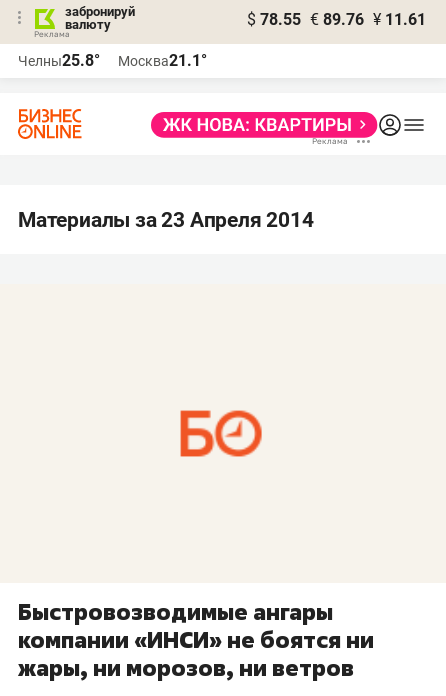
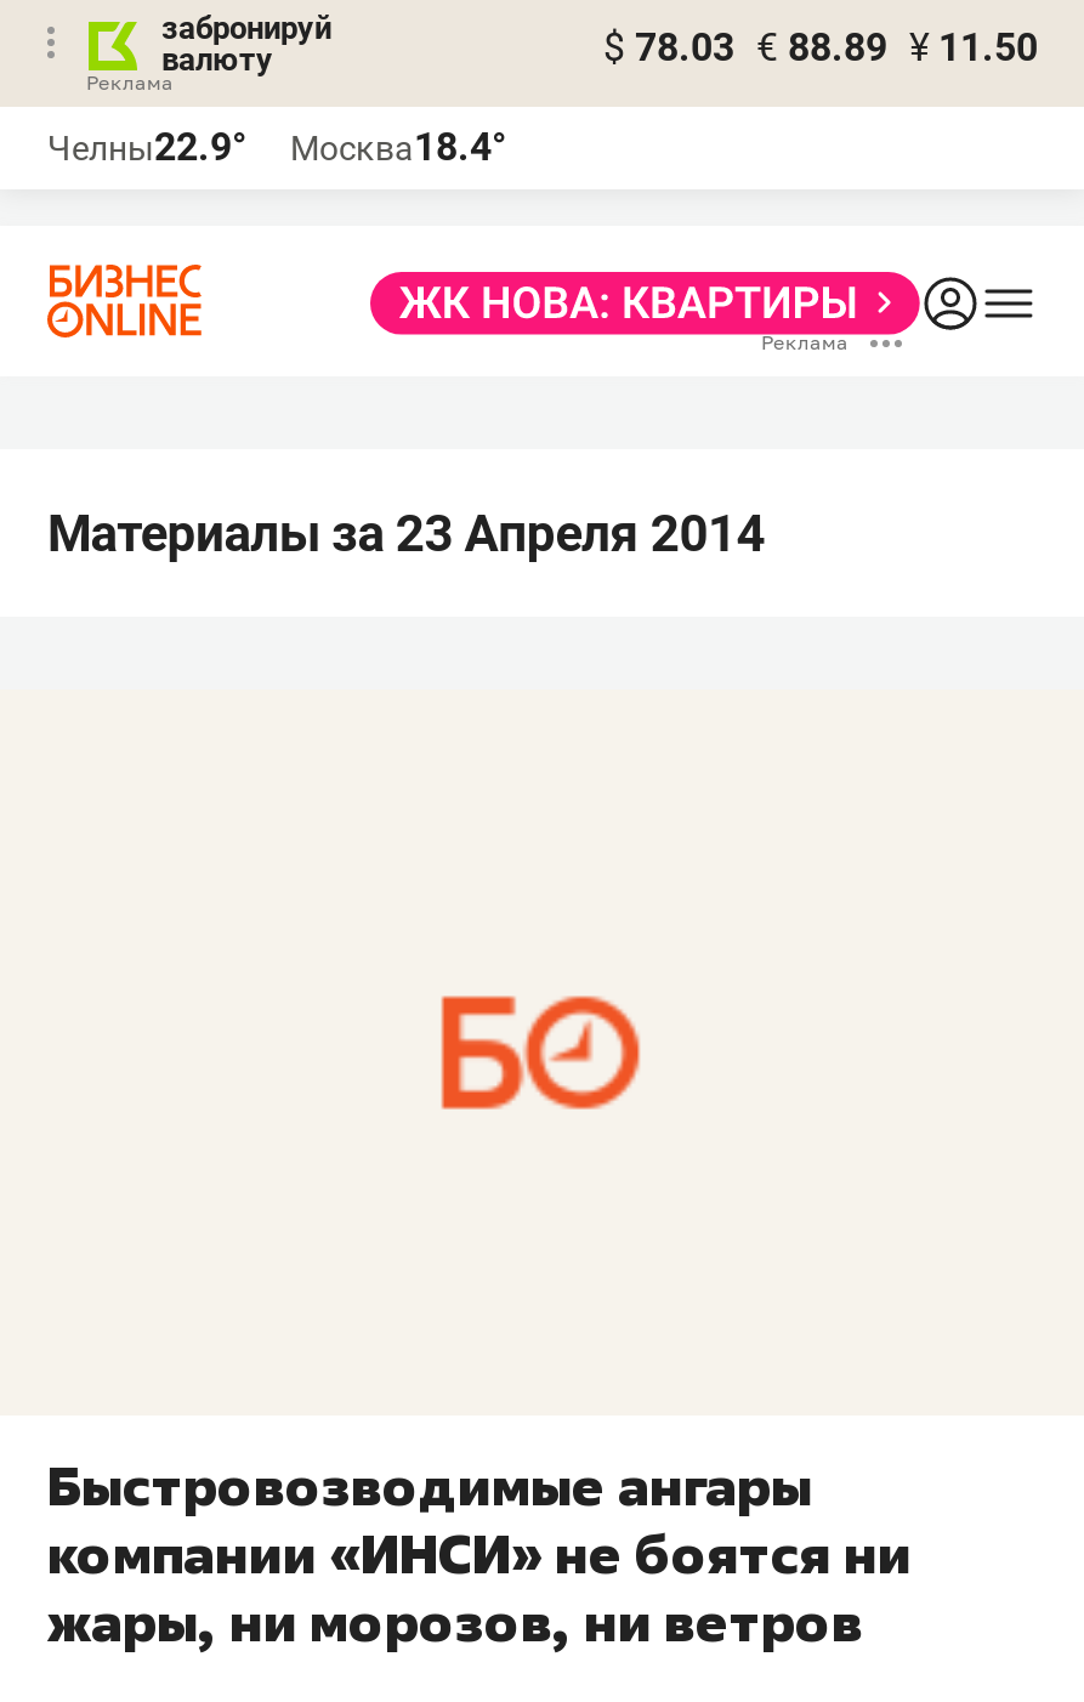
- $ 78.55 € 89.76 ¥ 11.61
+ $ 78.03 € 88.89 ¥ 11.50

- Челны25.8°
+ Челны22.9°

- Москва21.1°
+ Москва18.4°
